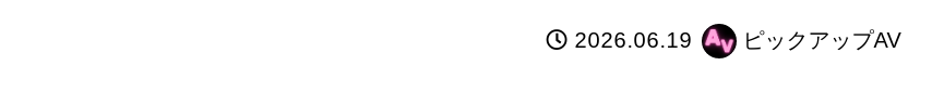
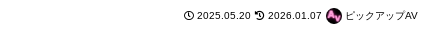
- 2026.06.19
+ 2025.05.20
+ 2026.01.07
